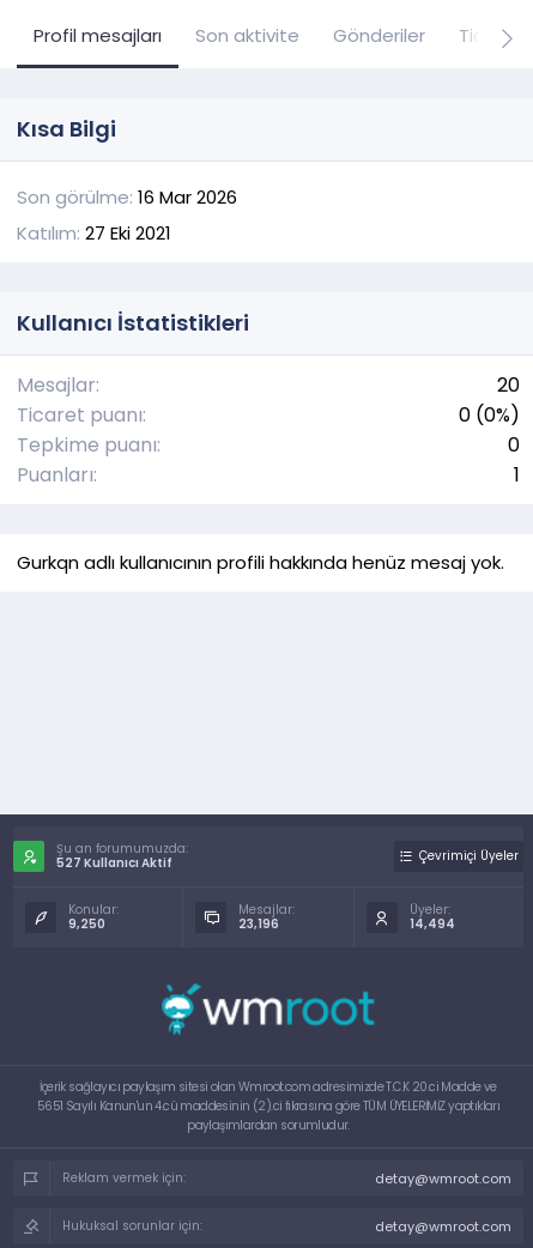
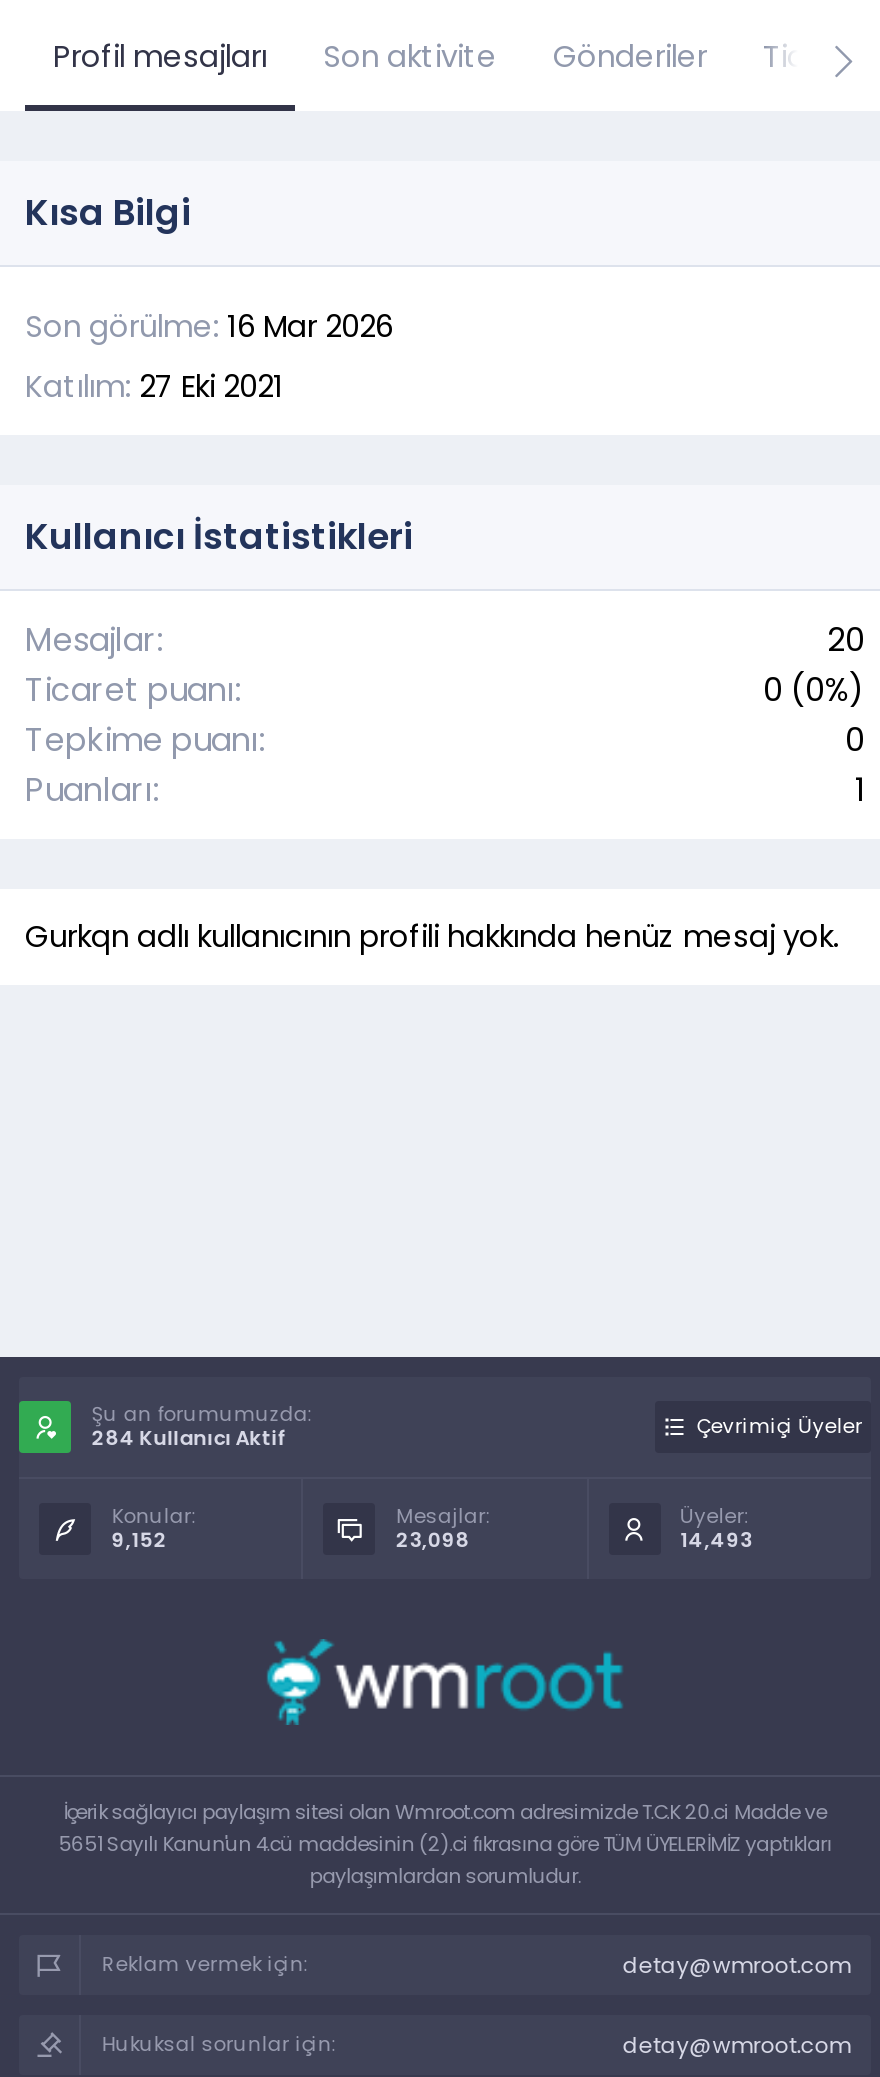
- 527 Kullanıcı Aktif
+ 284 Kullanıcı Aktif

- 9,250
+ 9,152

- 23,196
+ 23,098

- 14,494
+ 14,493
